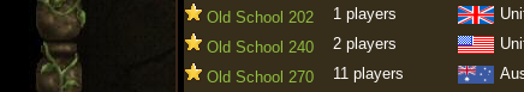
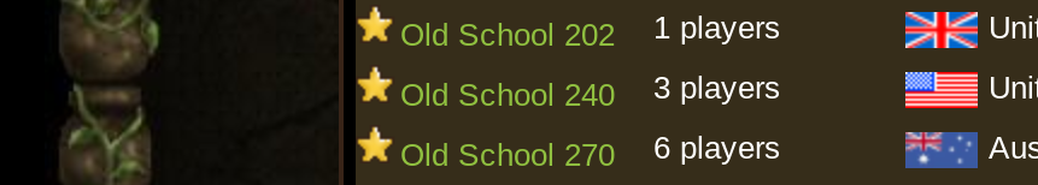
- Old School 240 2 players
+ Old School 240 3 players

- Old School 270 11 players
+ Old School 270 6 players
